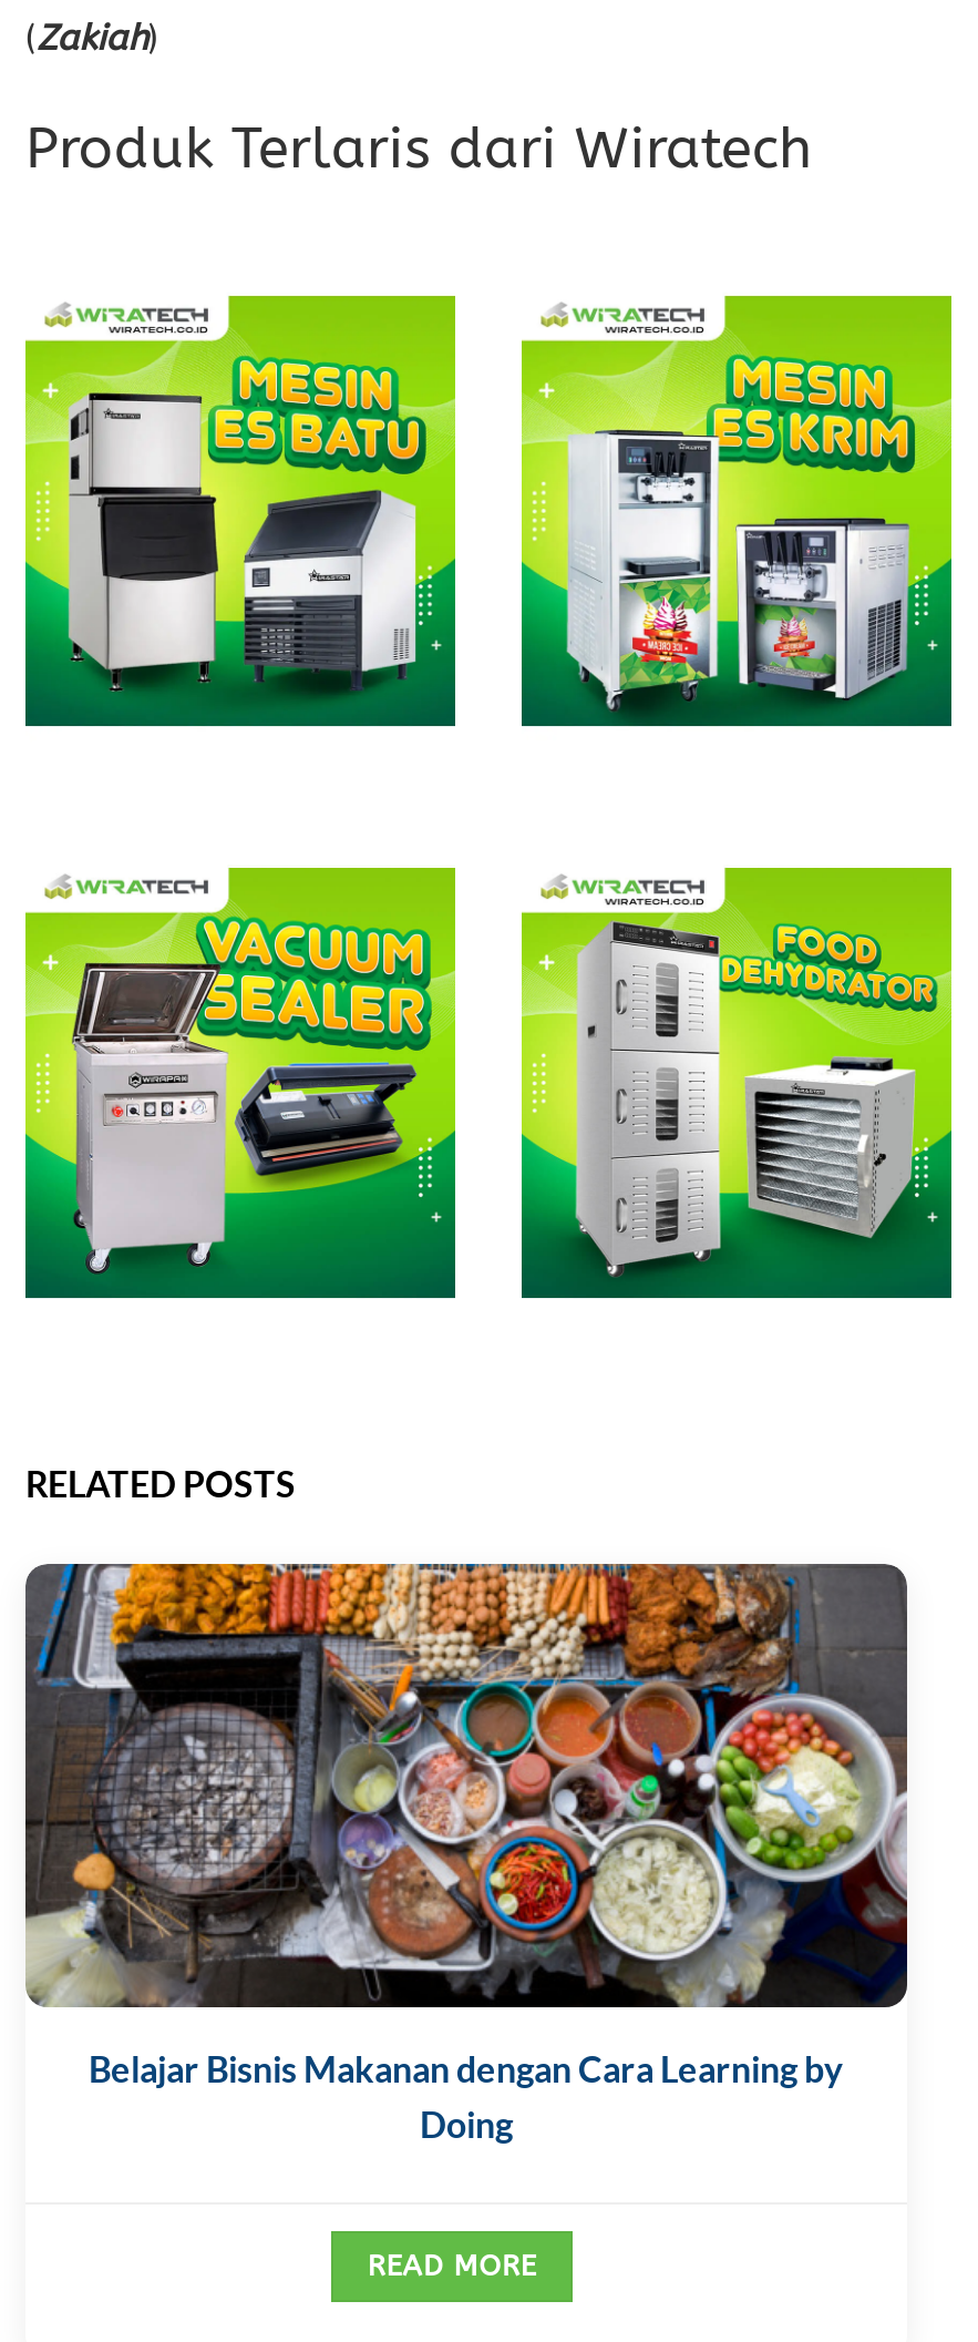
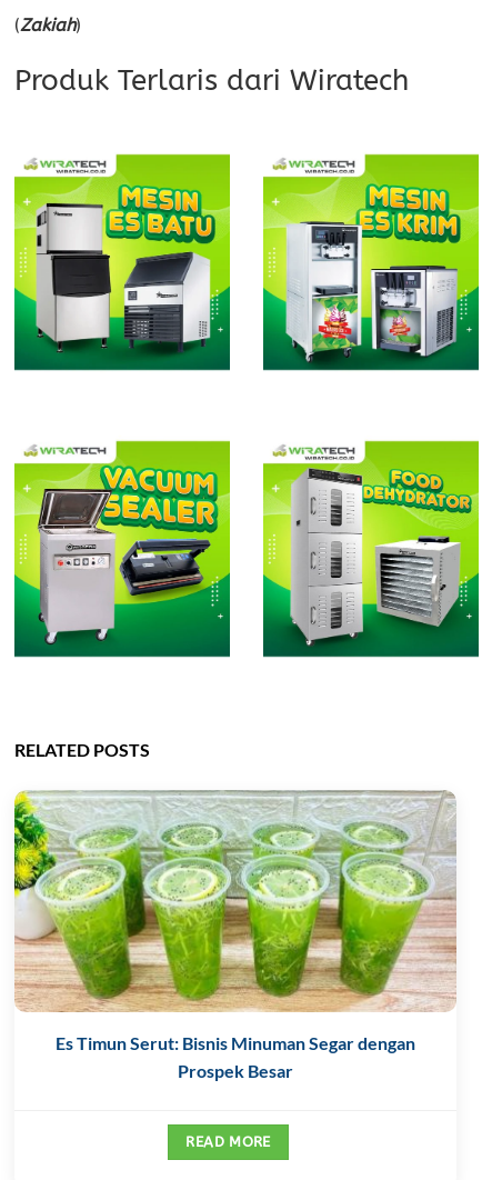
- [image]
- Belajar Bisnis Makanan dengan Cara Learning by
- Doing
+ [image]
+ Es Timun Serut: Bisnis Minuman Segar dengan
+ Prospek Besar
